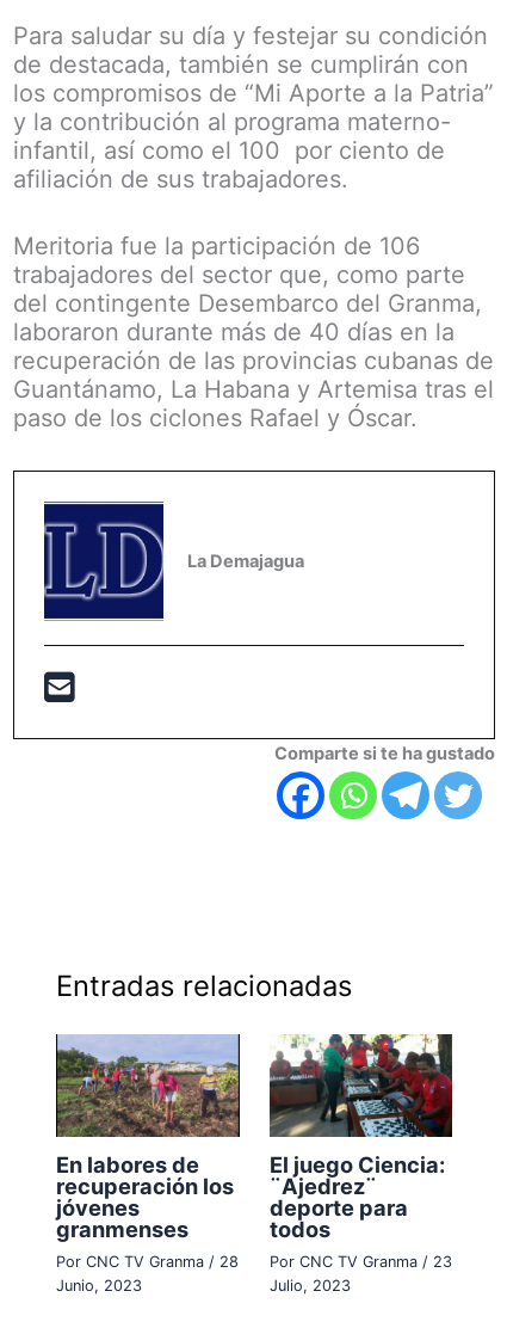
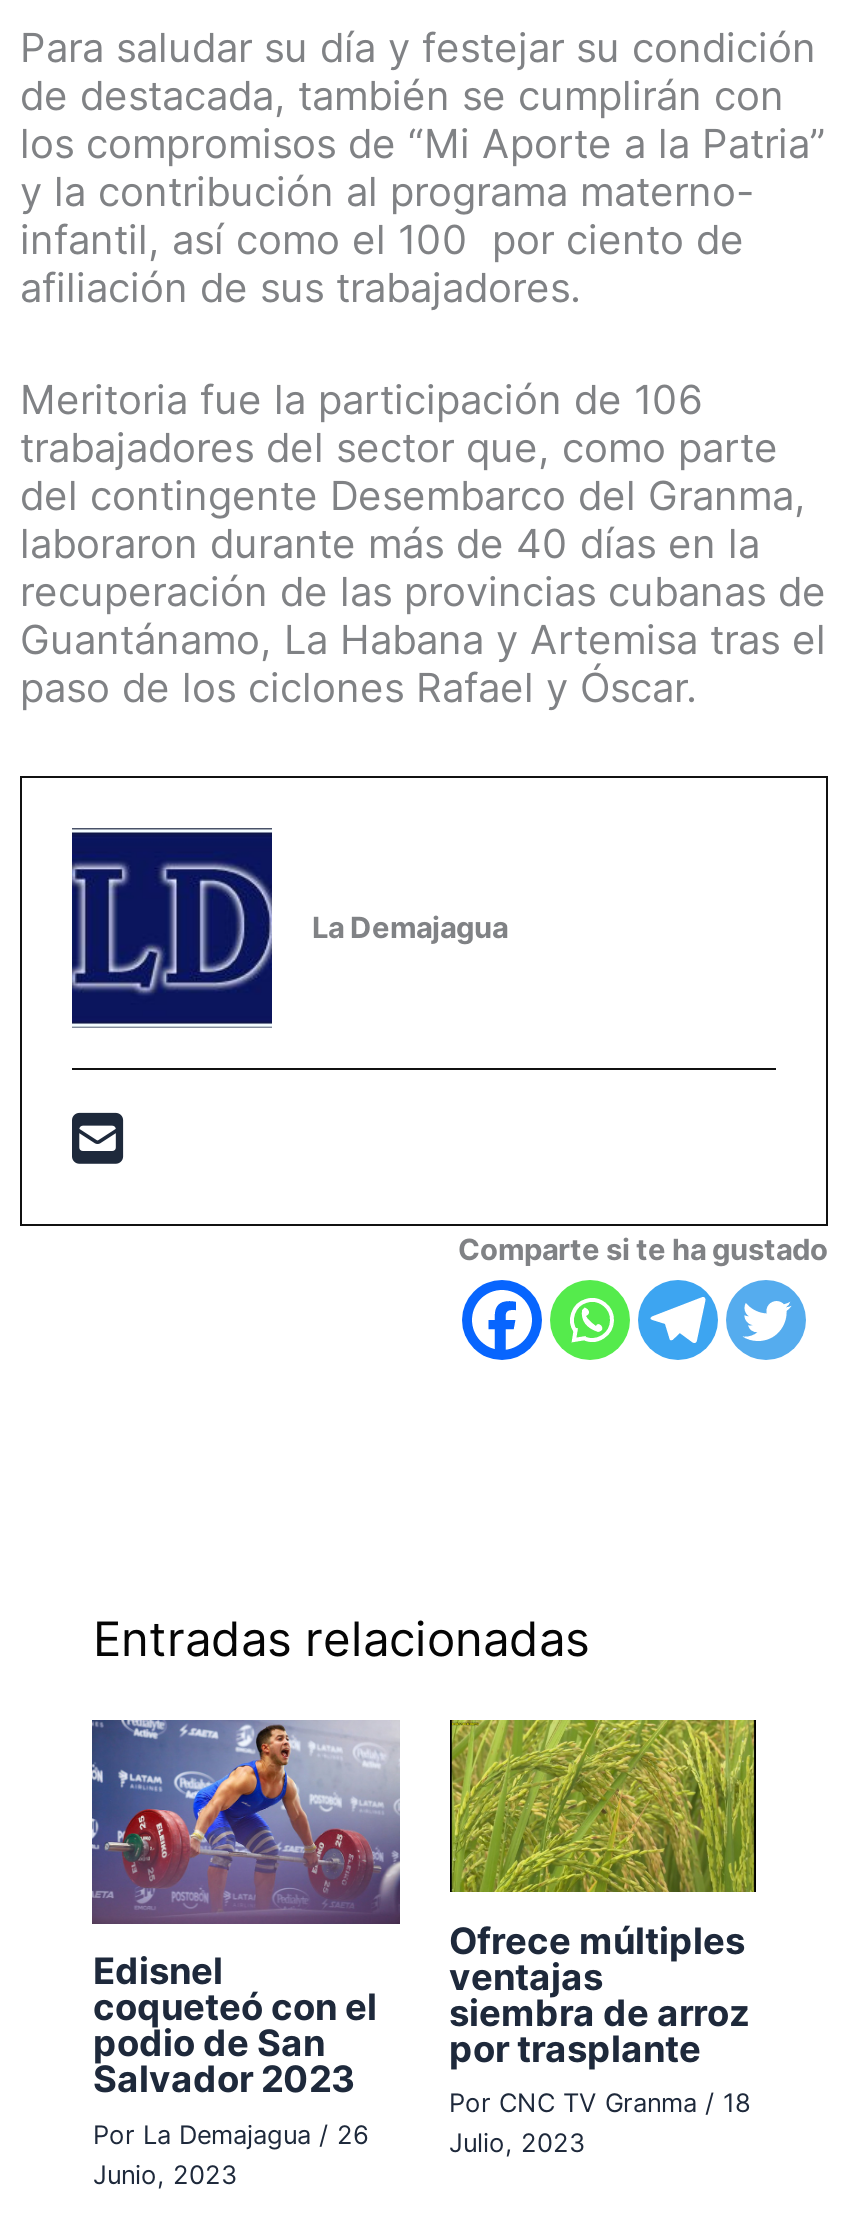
- [image]
- En labores de
- recuperación los
- jóvenes
- granmenses
- Por CNC TV Granma / 28
+ [image]
+ Edisnel
+ coqueteó con el
+ podio de San
+ Salvador 2023
+ Por La Demajagua / 26

- [image]
- El juego Ciencia:
- ¨Ajedrez¨
- deporte para
- todos
- Por CNC TV Granma / 23
+ [image]
+ Ofrece múltiples
+ ventajas
+ siembra de arroz
+ por trasplante
+ Por CNC TV Granma / 18
